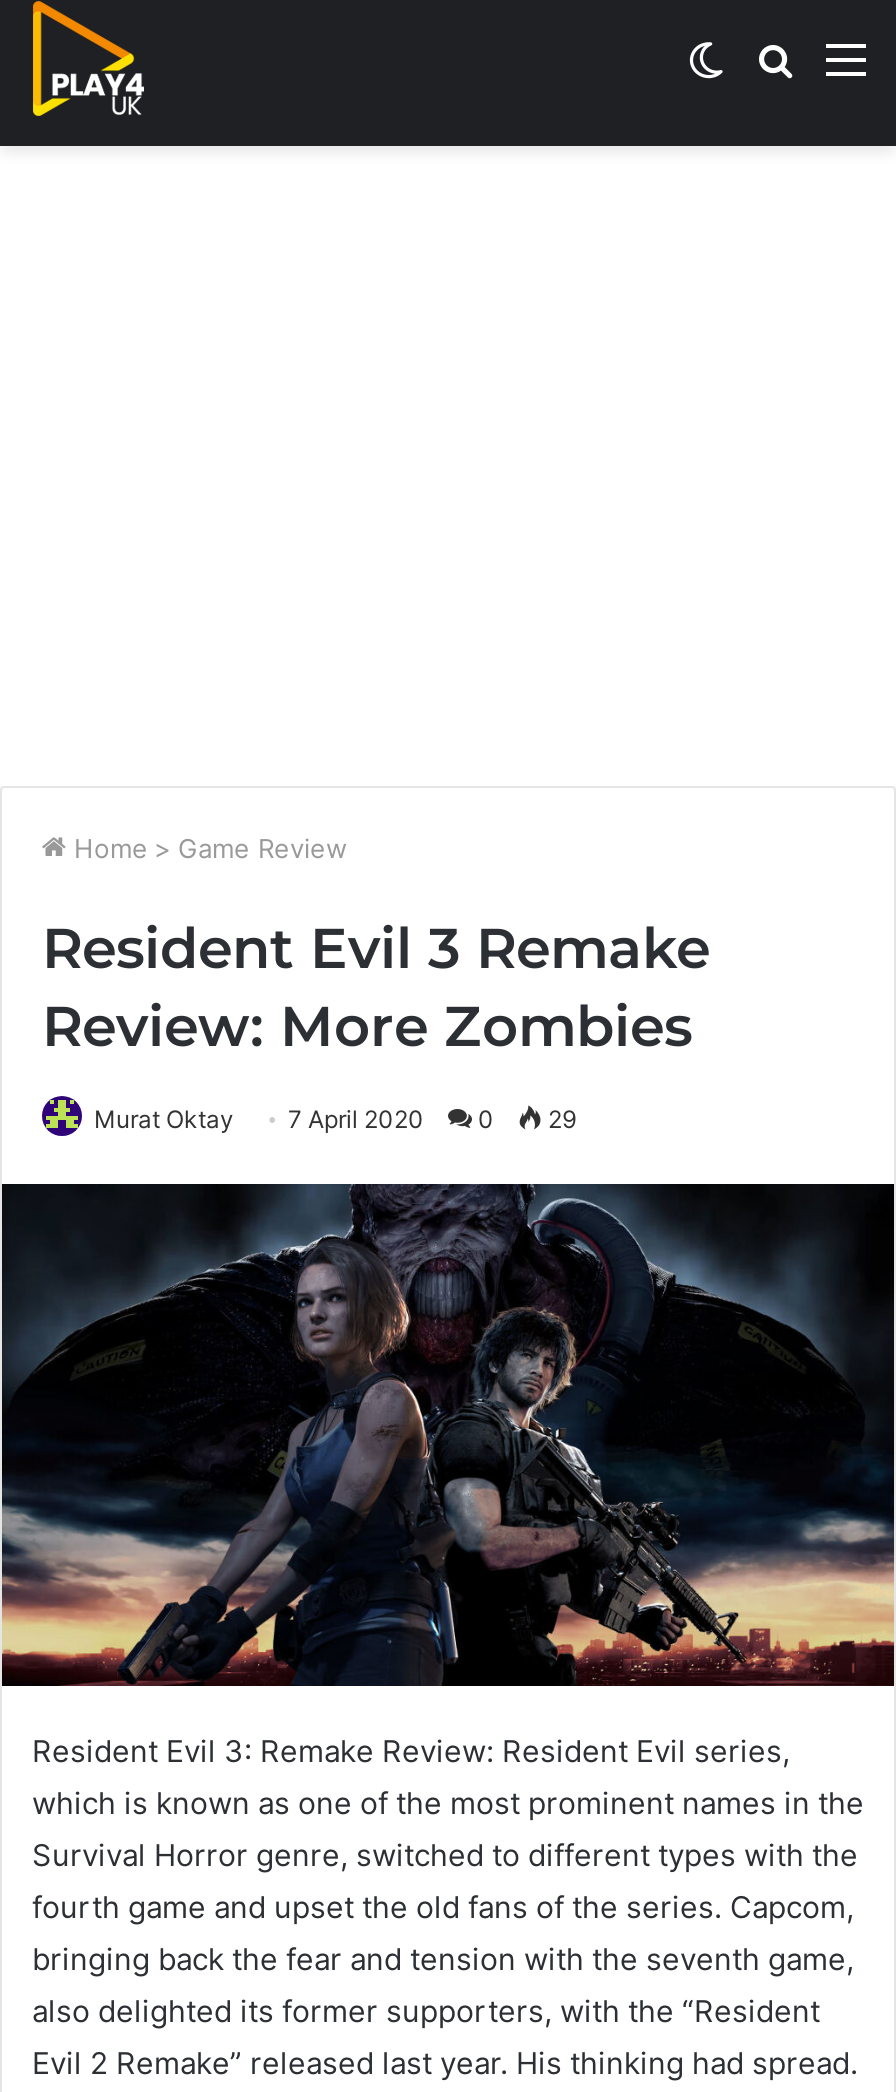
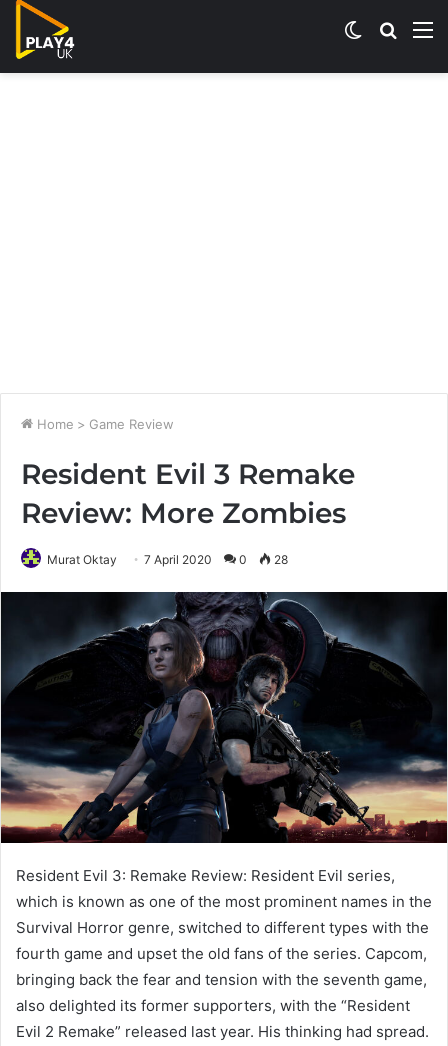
- Murat Oktay 7 April 2020 0 29
+ Murat Oktay 7 April 2020 0 28
